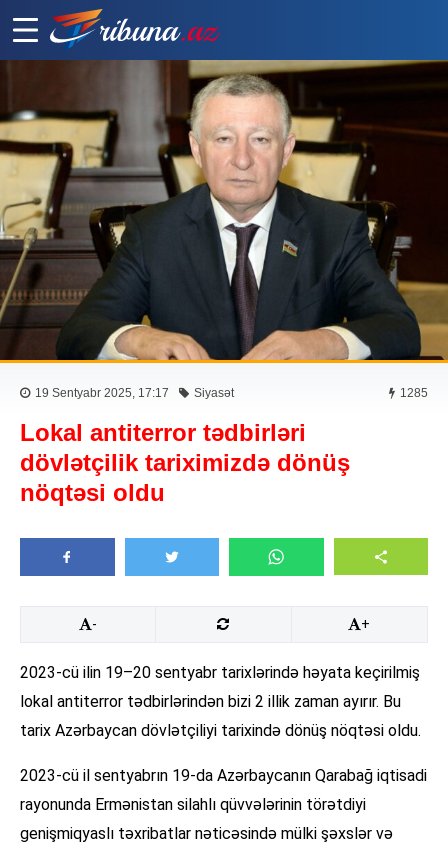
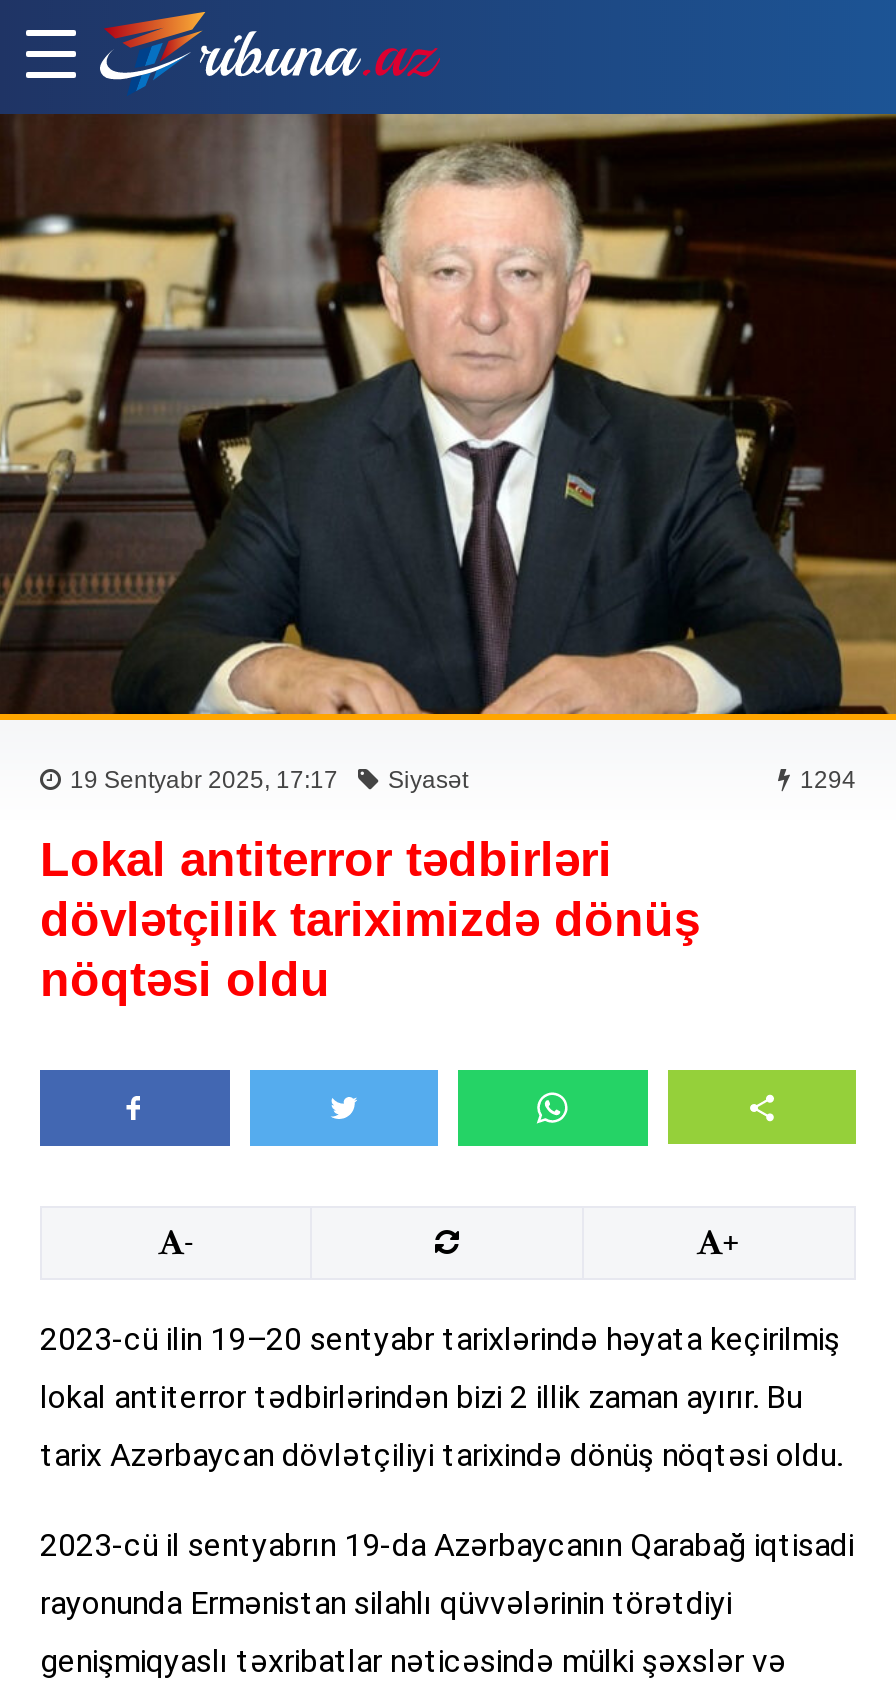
- 1285
+ 1294
